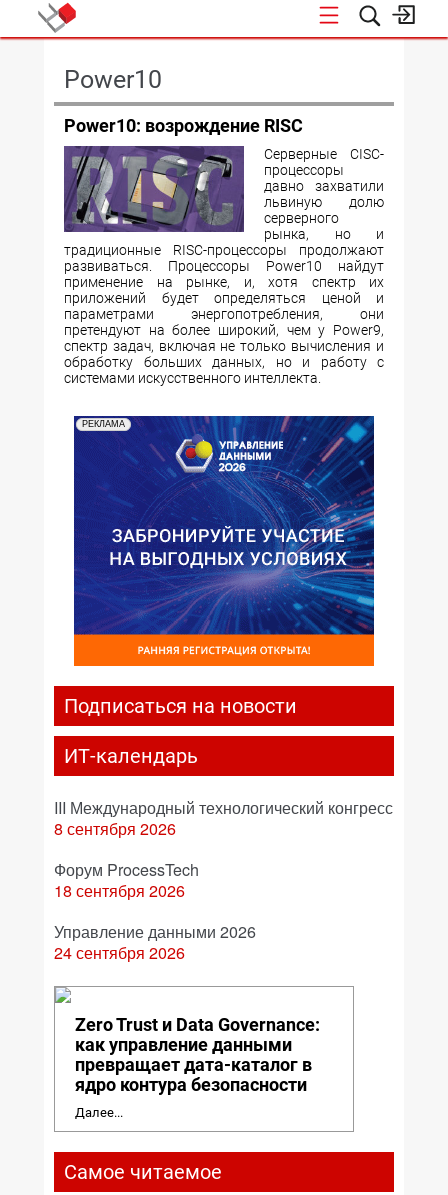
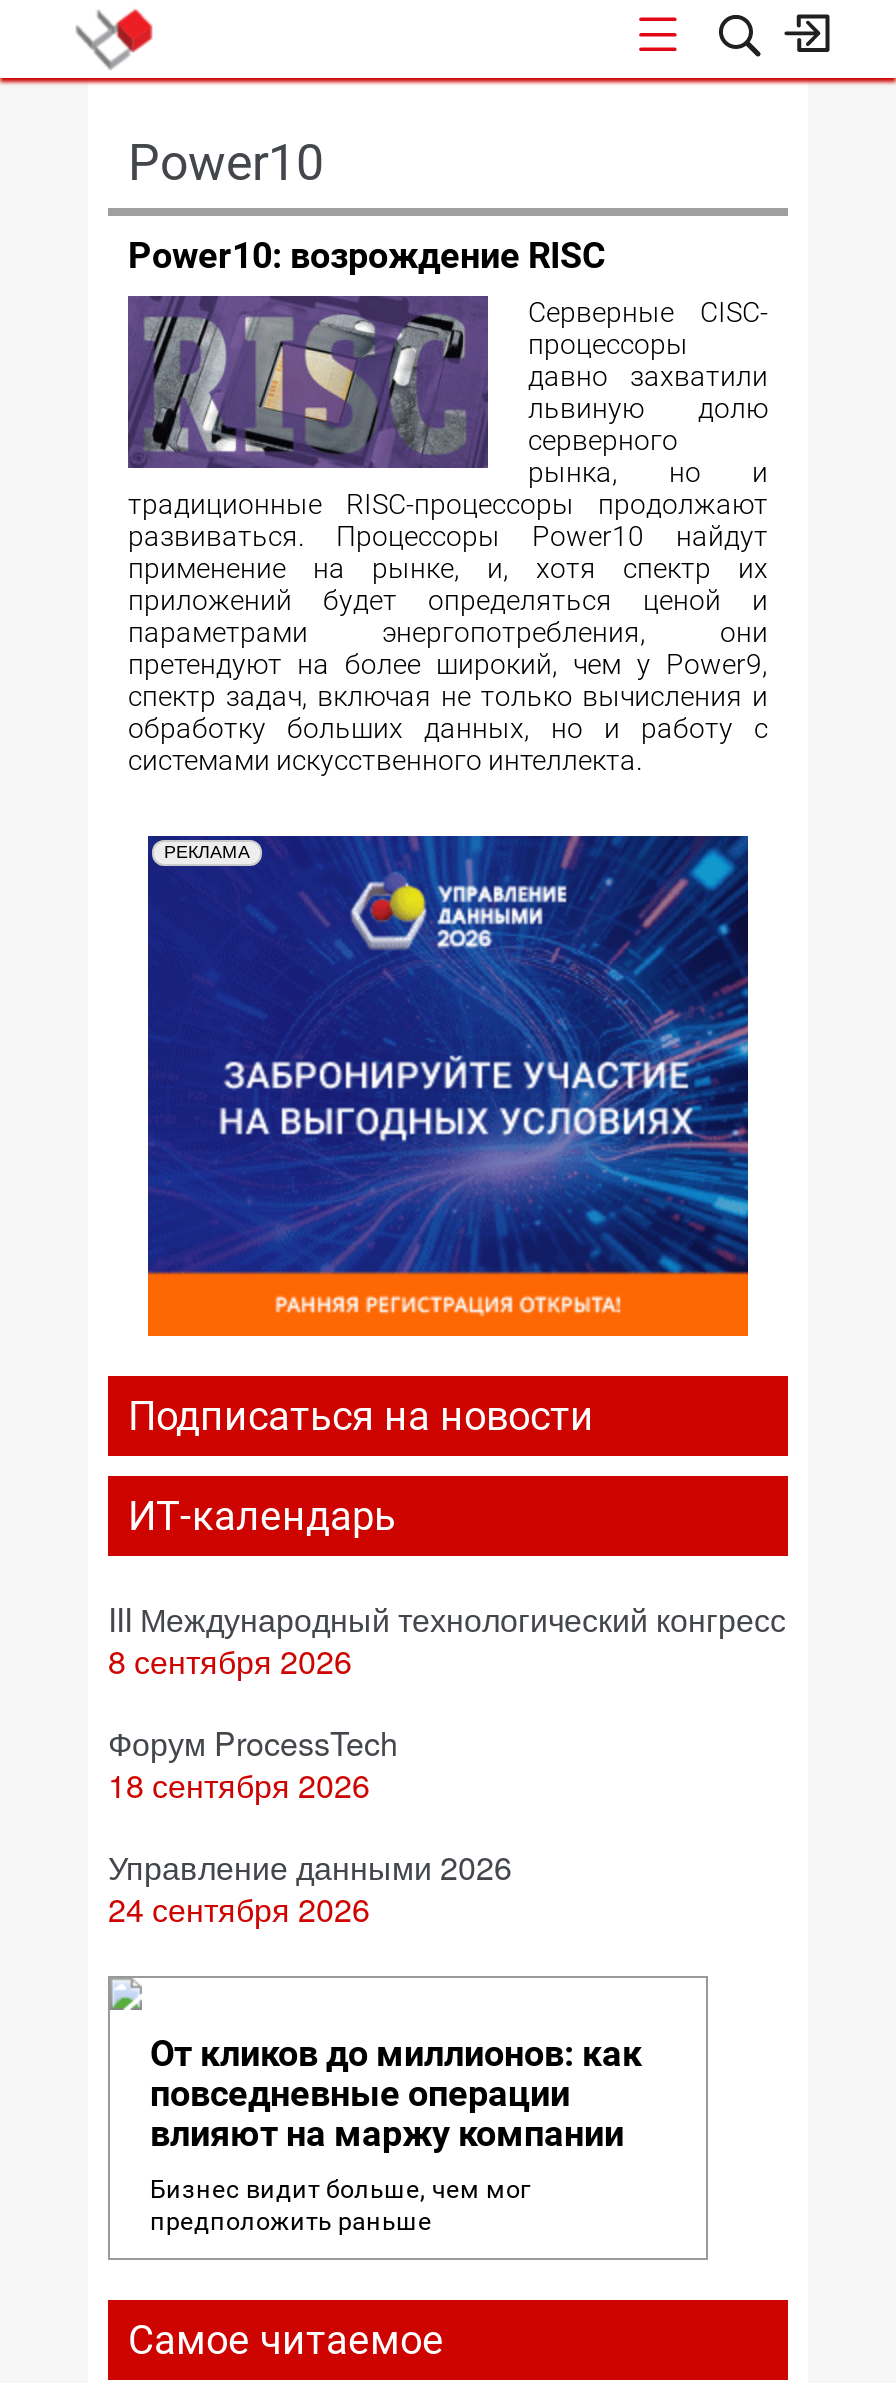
- Zero Trust и Data Governance:
- как управление данными
- превращает дата-каталог в
- ядро контура безопасности
+ От кликов до миллионов: как
+ повседневные операции
+ влияют на маржу компании

- Далее...
+ Бизнес видит больше, чем мог
+ предположить раньше
